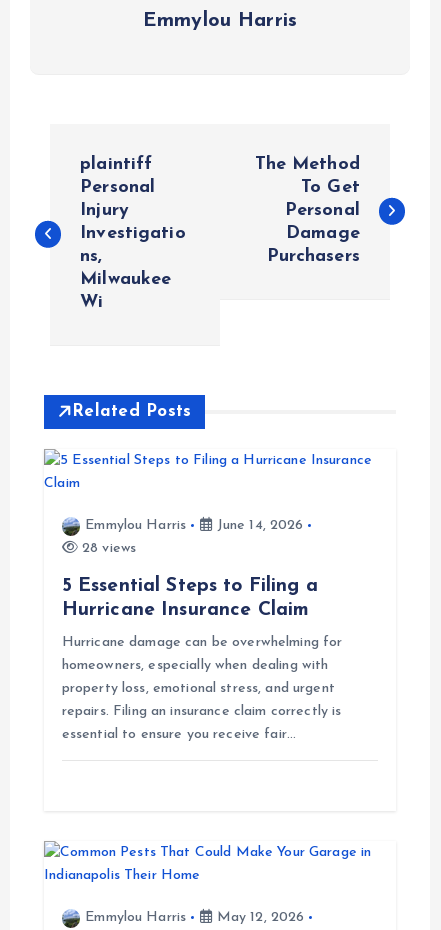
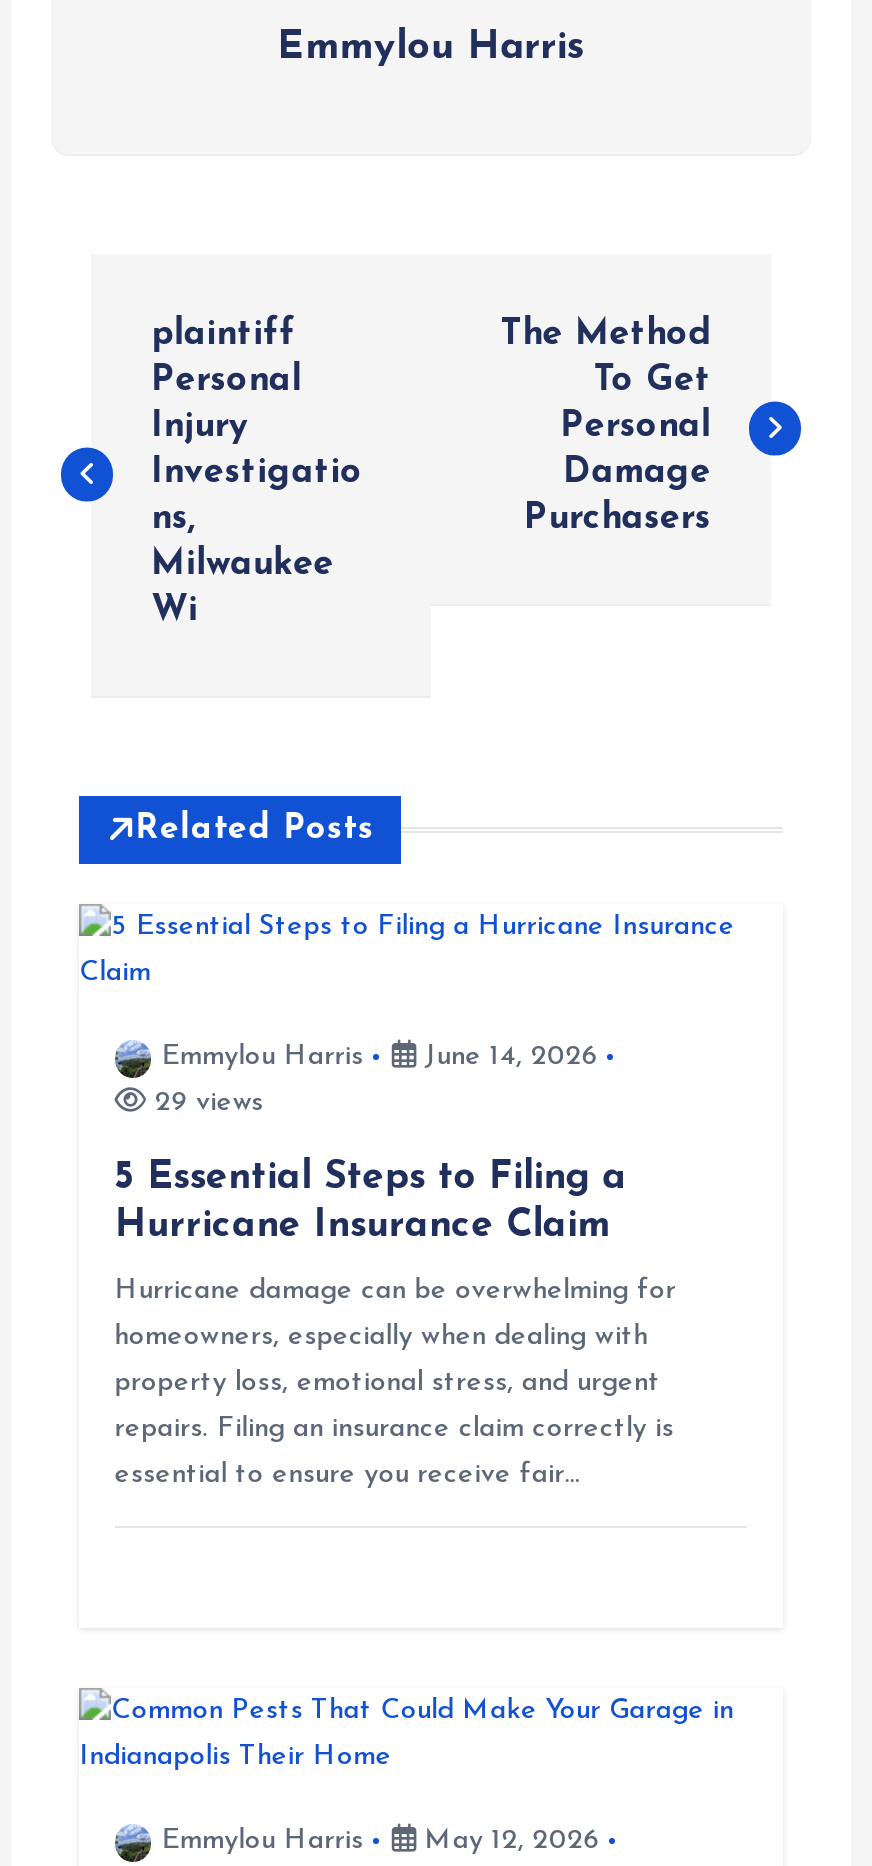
- 28 views
+ 29 views
